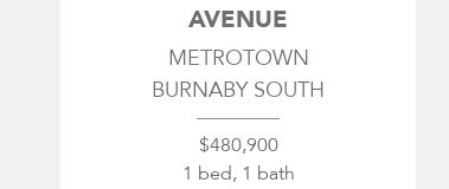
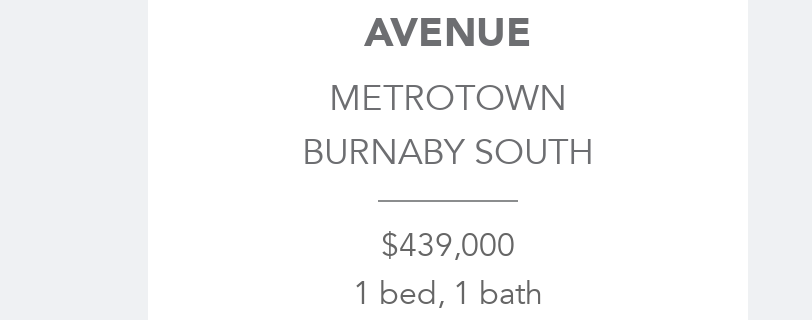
- $480,900
+ $439,000
